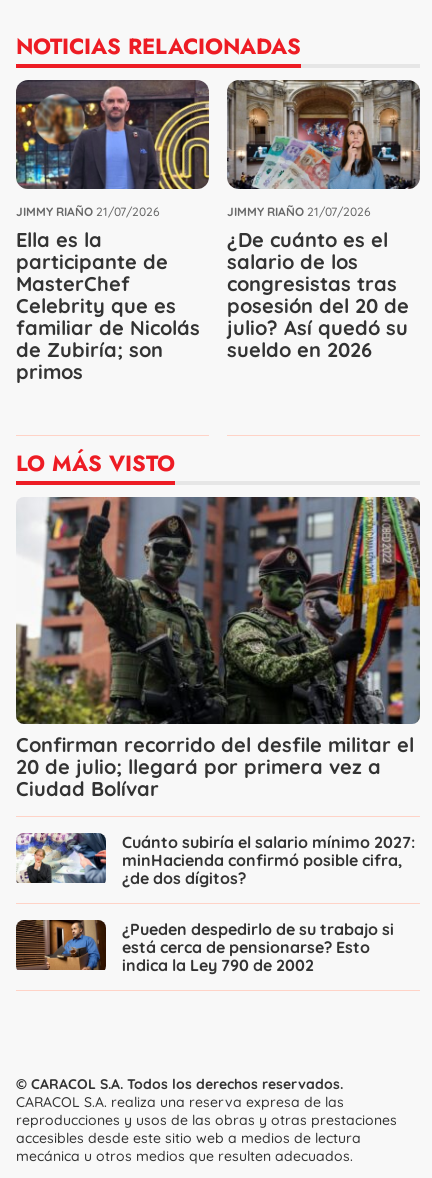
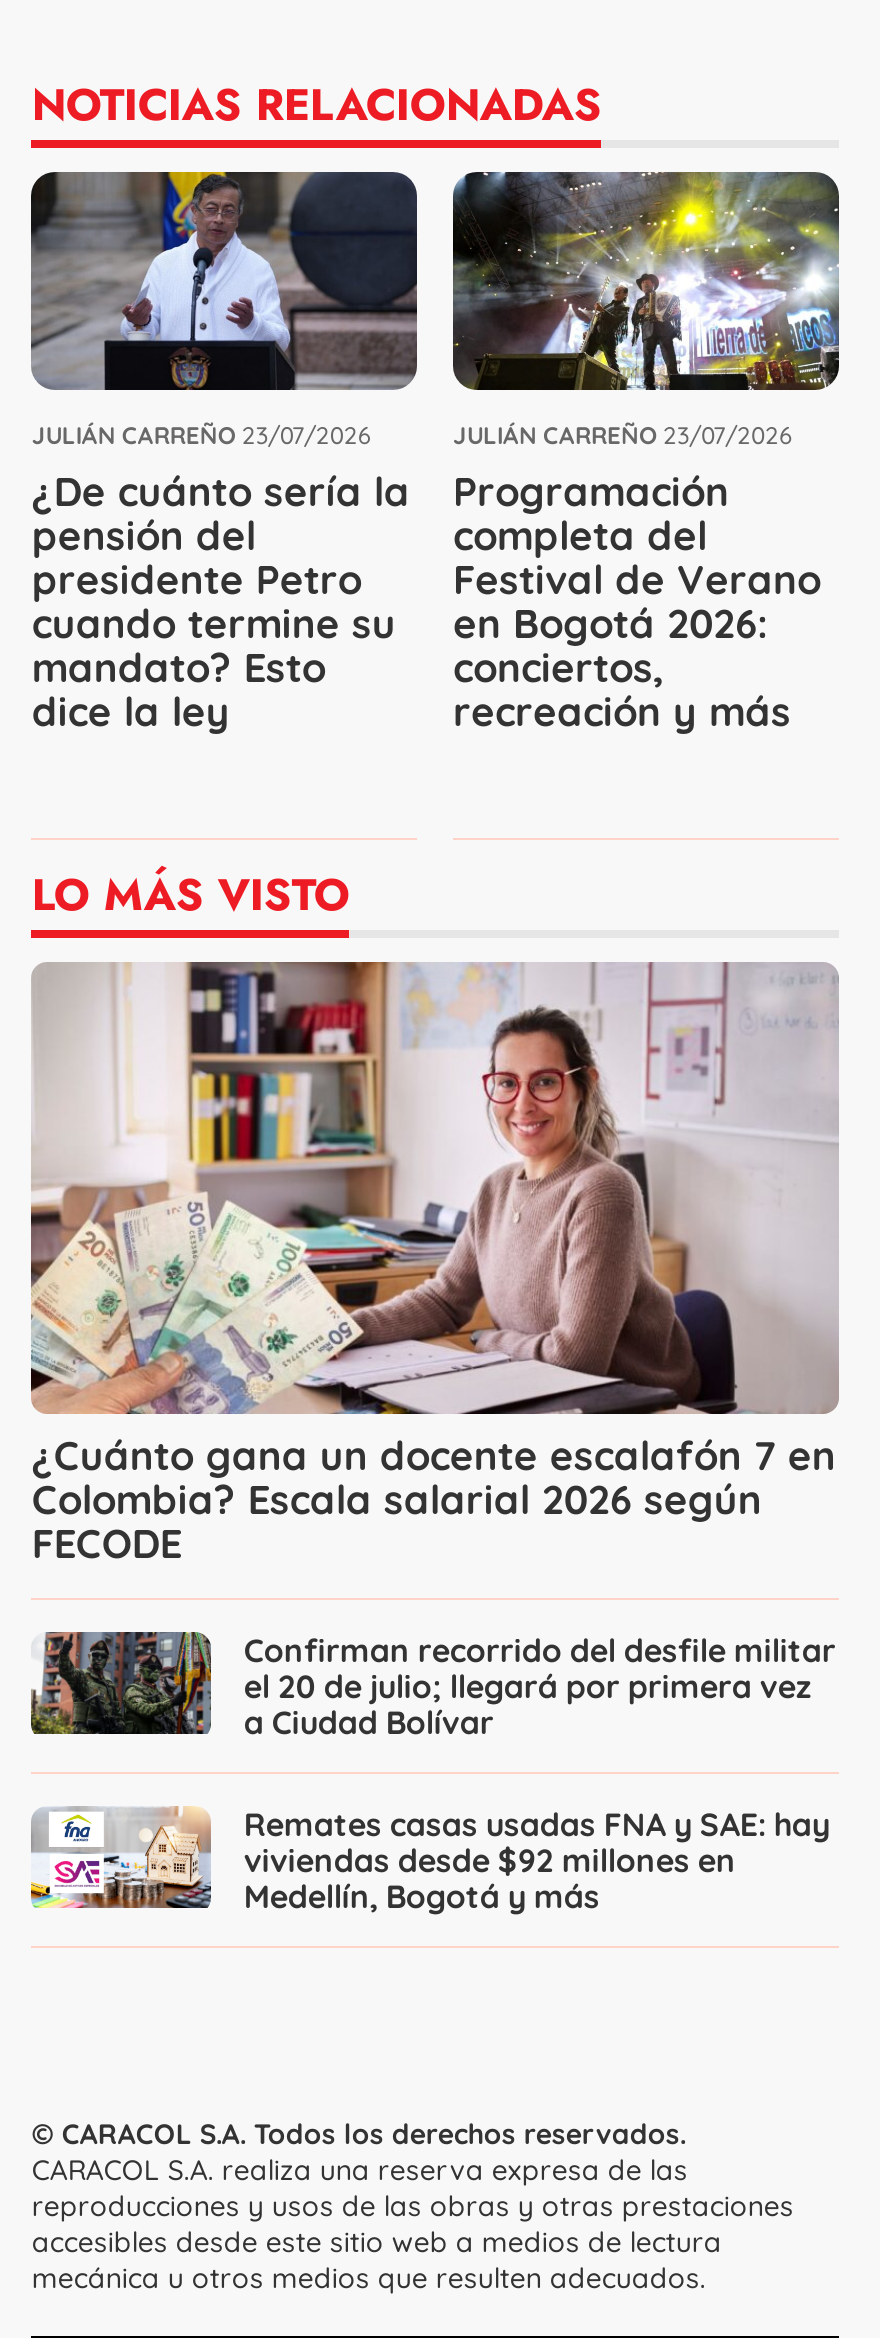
- [image]
- JIMMY RIAÑO 21/07/2026
- Ella es la
- participante de
- MasterChef
- Celebrity que es
- familiar de Nicolás
- de Zubiría; son
- primos
+ [image]
+ JULIÁN CARREÑO 23/07/2026
+ ¿De cuánto sería la
+ pensión del
+ presidente Petro
+ cuando termine su
+ mandato? Esto
+ dice la ley

- [image]
- JIMMY RIAÑO 21/07/2026
- ¿De cuánto es el
- salario de los
- congresistas tras
- posesión del 20 de
- julio? Así quedó su
- sueldo en 2026
+ [image]
+ JULIÁN CARREÑO 23/07/2026
+ Programación
+ completa del
+ Festival de Verano
+ en Bogotá 2026:
+ conciertos,
+ recreación y más

- [image]
- Confirman recorrido del desfile militar el
- 20 de julio; llegará por primera vez a
- Ciudad Bolívar
+ [image]
+ ¿Cuánto gana un docente escalafón 7 en
+ Colombia? Escala salarial 2026 según
+ FECODE

- [image]
- Cuánto subiría el salario mínimo 2027:
- minHacienda confirmó posible cifra,
- ¿de dos dígitos?
+ [image]
+ Confirman recorrido del desfile militar
+ el 20 de julio; llegará por primera vez
+ a Ciudad Bolívar

- [image]
- ¿Pueden despedirlo de su trabajo si
- está cerca de pensionarse? Esto
- indica la Ley 790 de 2002
+ [image]
+ Remates casas usadas FNA y SAE: hay
+ viviendas desde $92 millones en
+ Medellín, Bogotá y más
